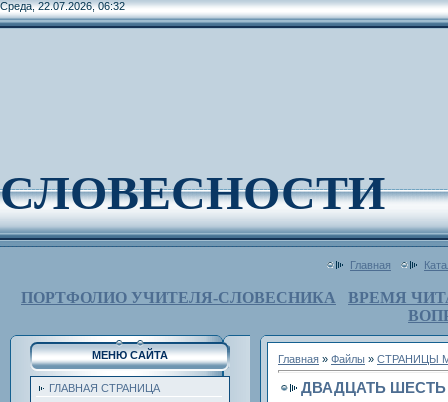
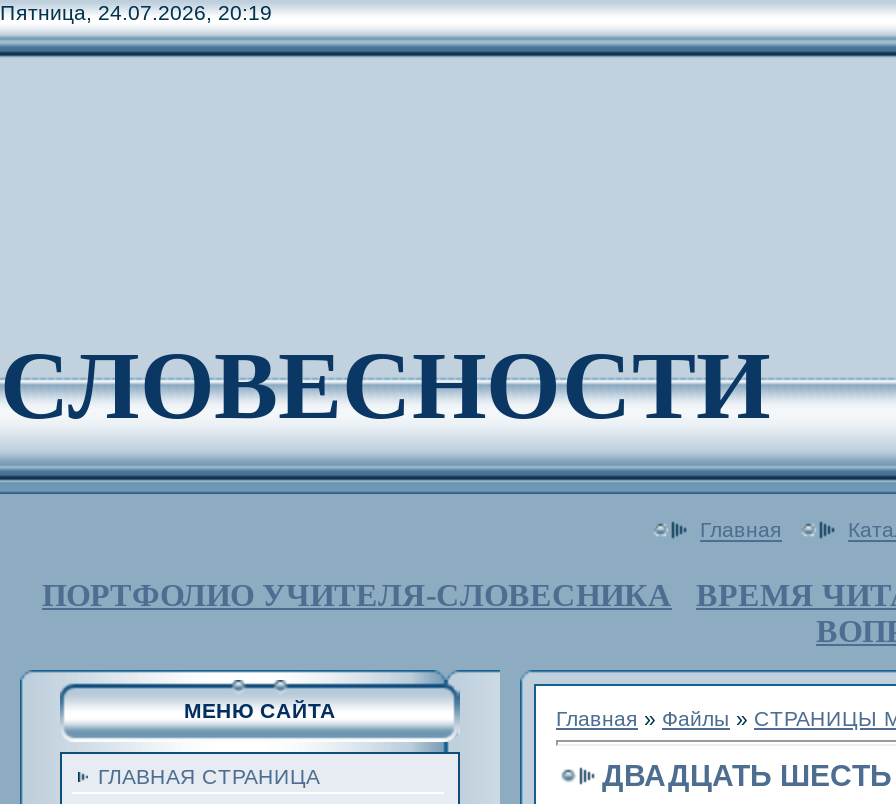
- Среда, 22.07.2026, 06:32
+ Пятница, 24.07.2026, 20:19
